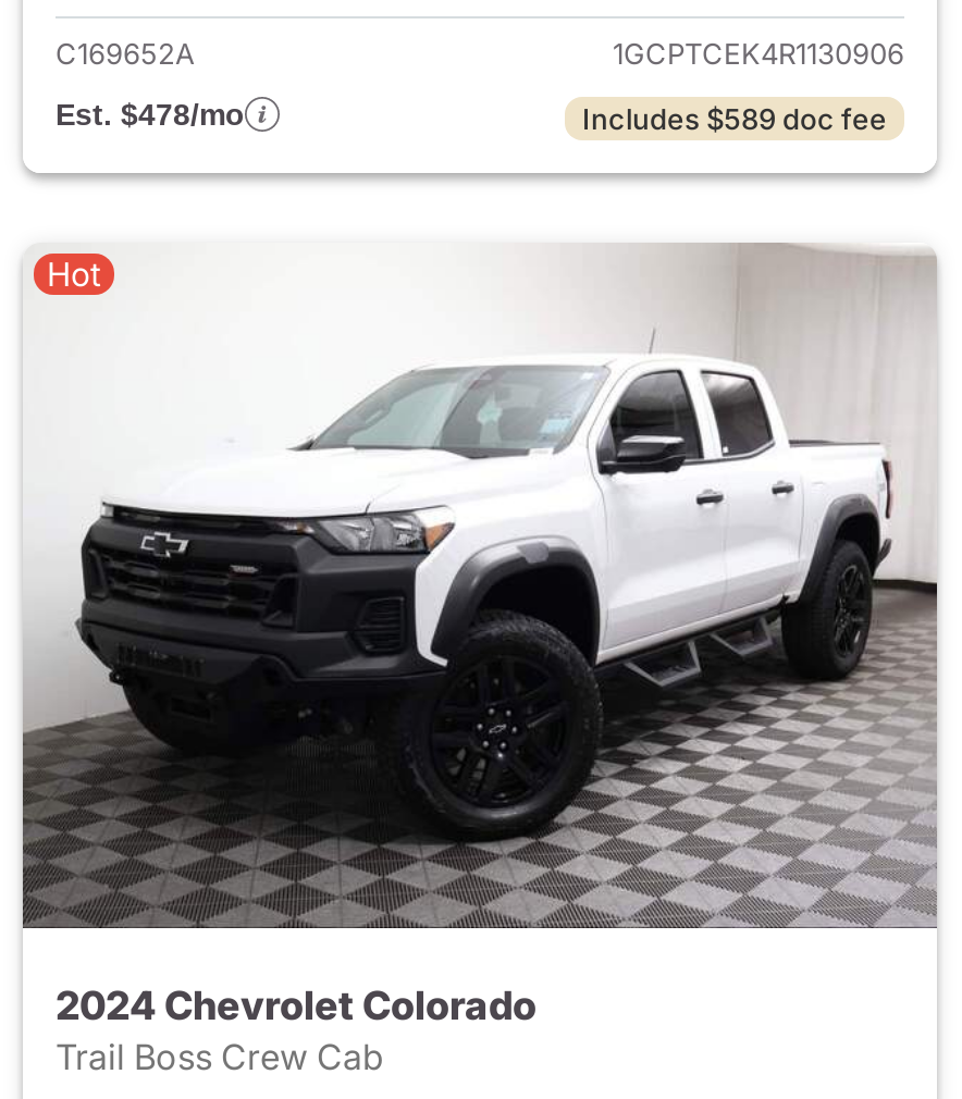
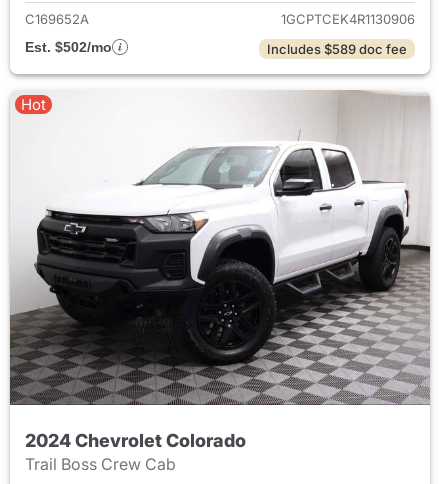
- Est. $478/mo
+ Est. $502/mo
